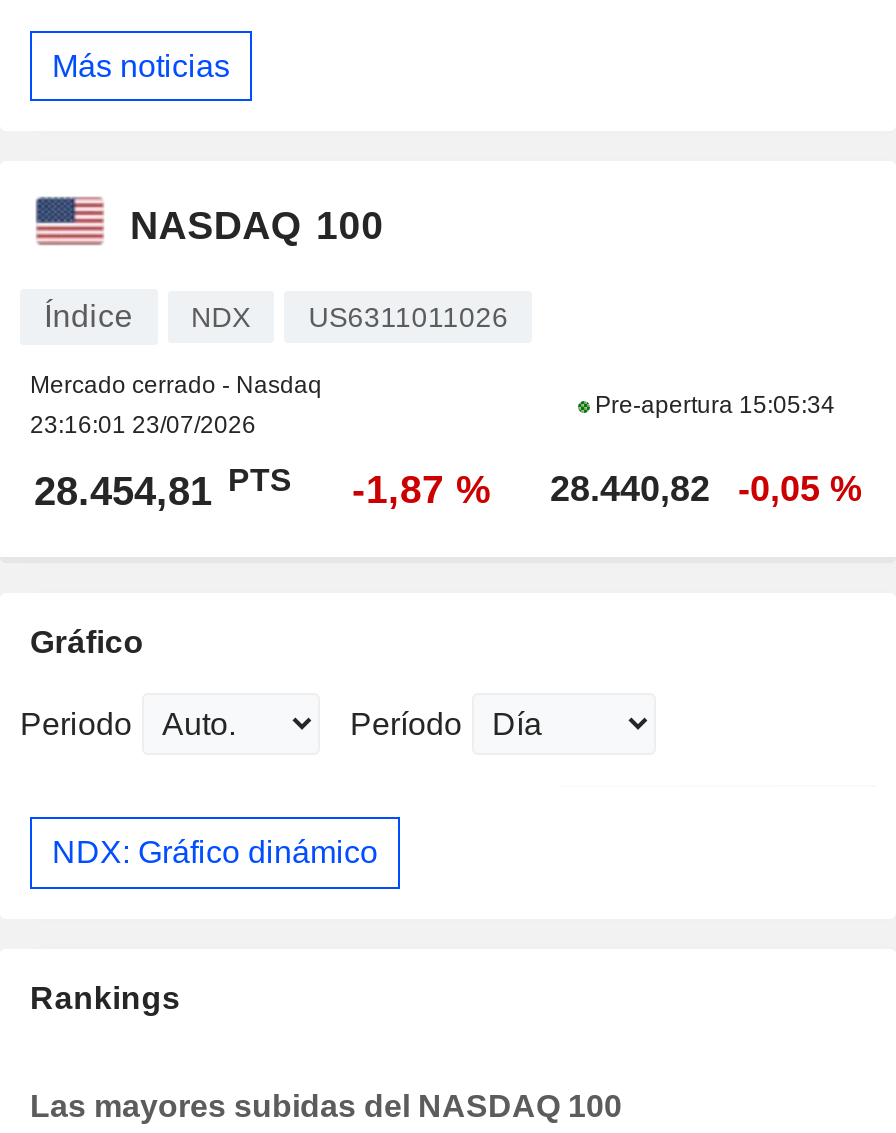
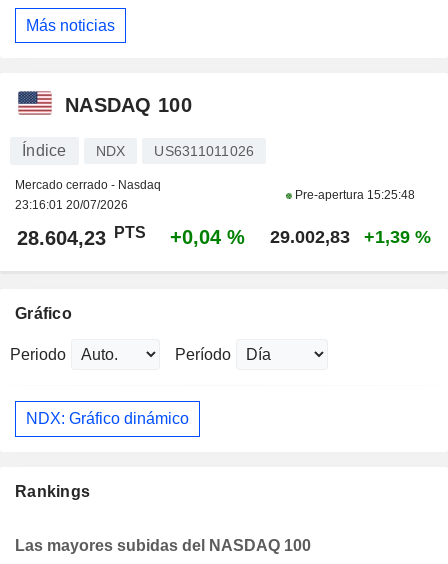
- Pre-apertura 15:05:34
+ Pre-apertura 15:25:48

- 23:16:01 23/07/2026
+ 23:16:01 20/07/2026

- 28.454,81 PTS
+ 28.604,23 PTS

- -1,87 %
+ +0,04 %

- 28.440,82
+ 29.002,83

- -0,05 %
+ +1,39 %
